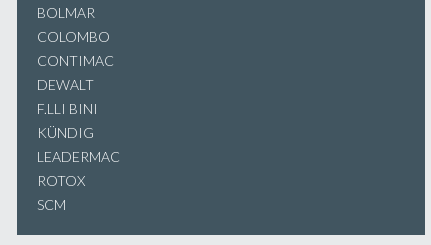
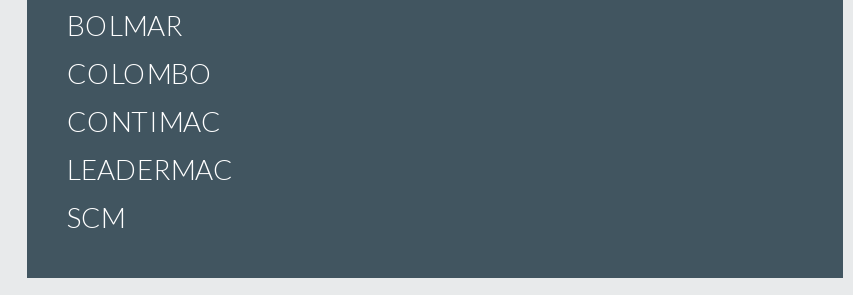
- DEWALT
- F.LLI BINI
- KÜNDIG

- ROTOX
